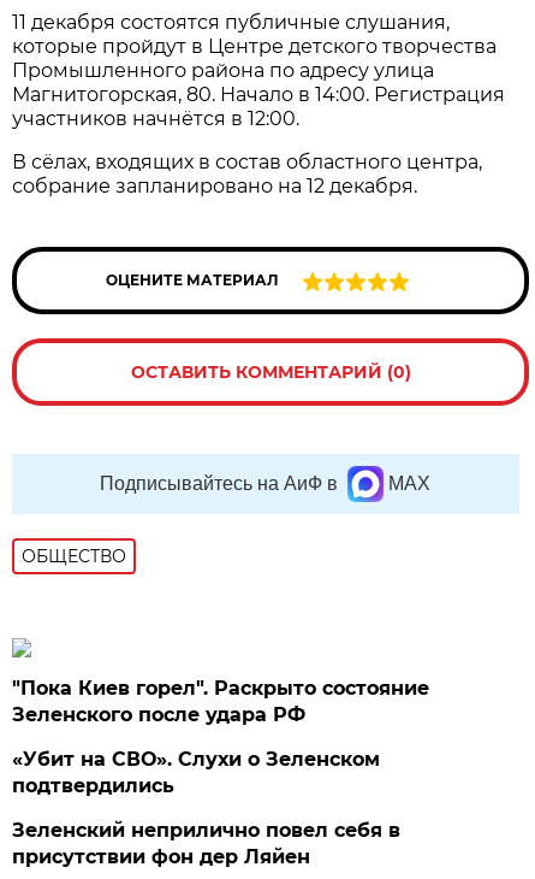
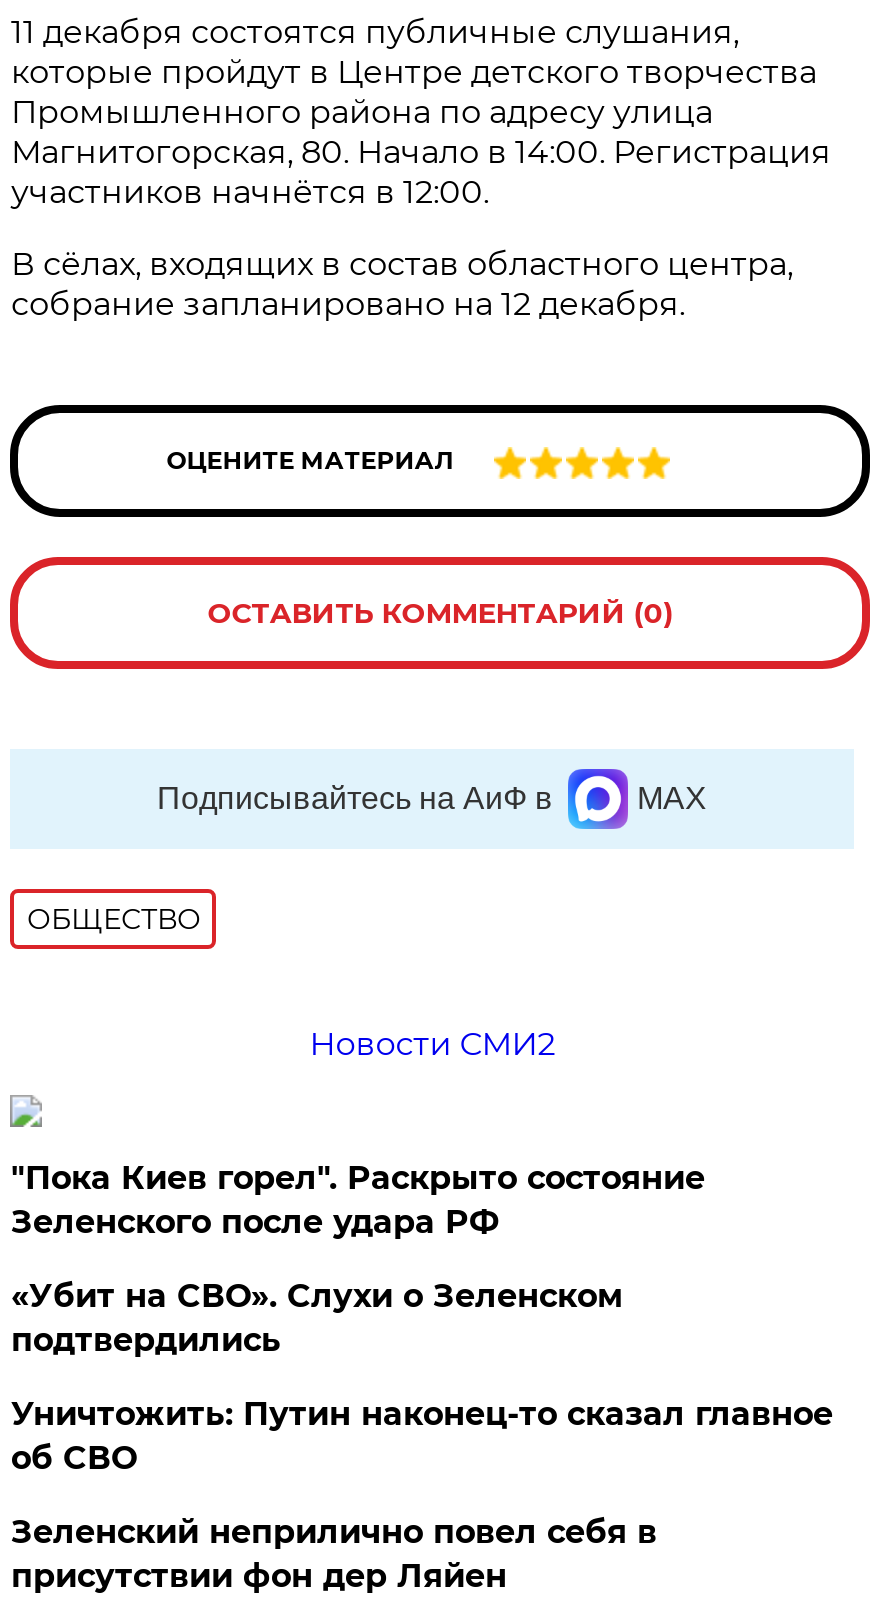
+ Новости СМИ2

+ Уничтожить: Путин наконец-то сказал главное
+ об СВО
